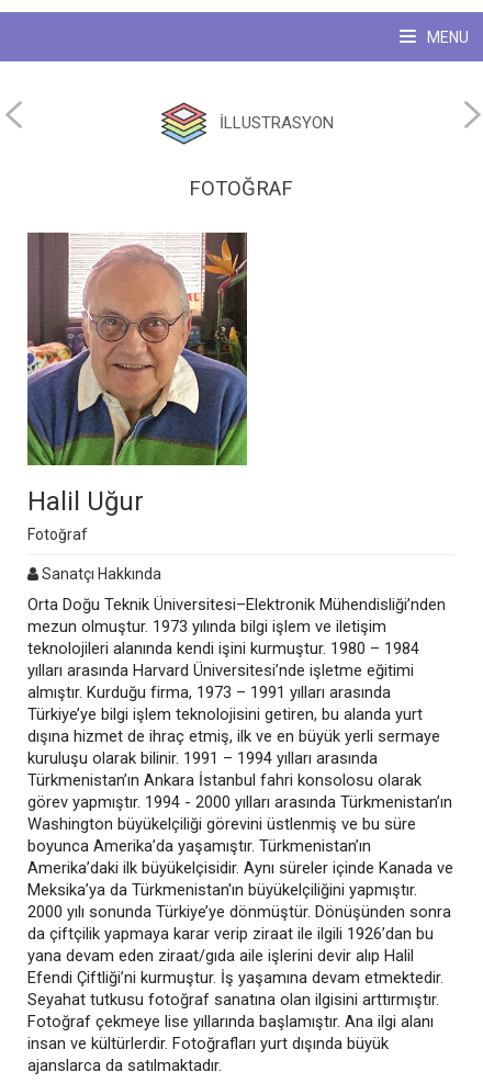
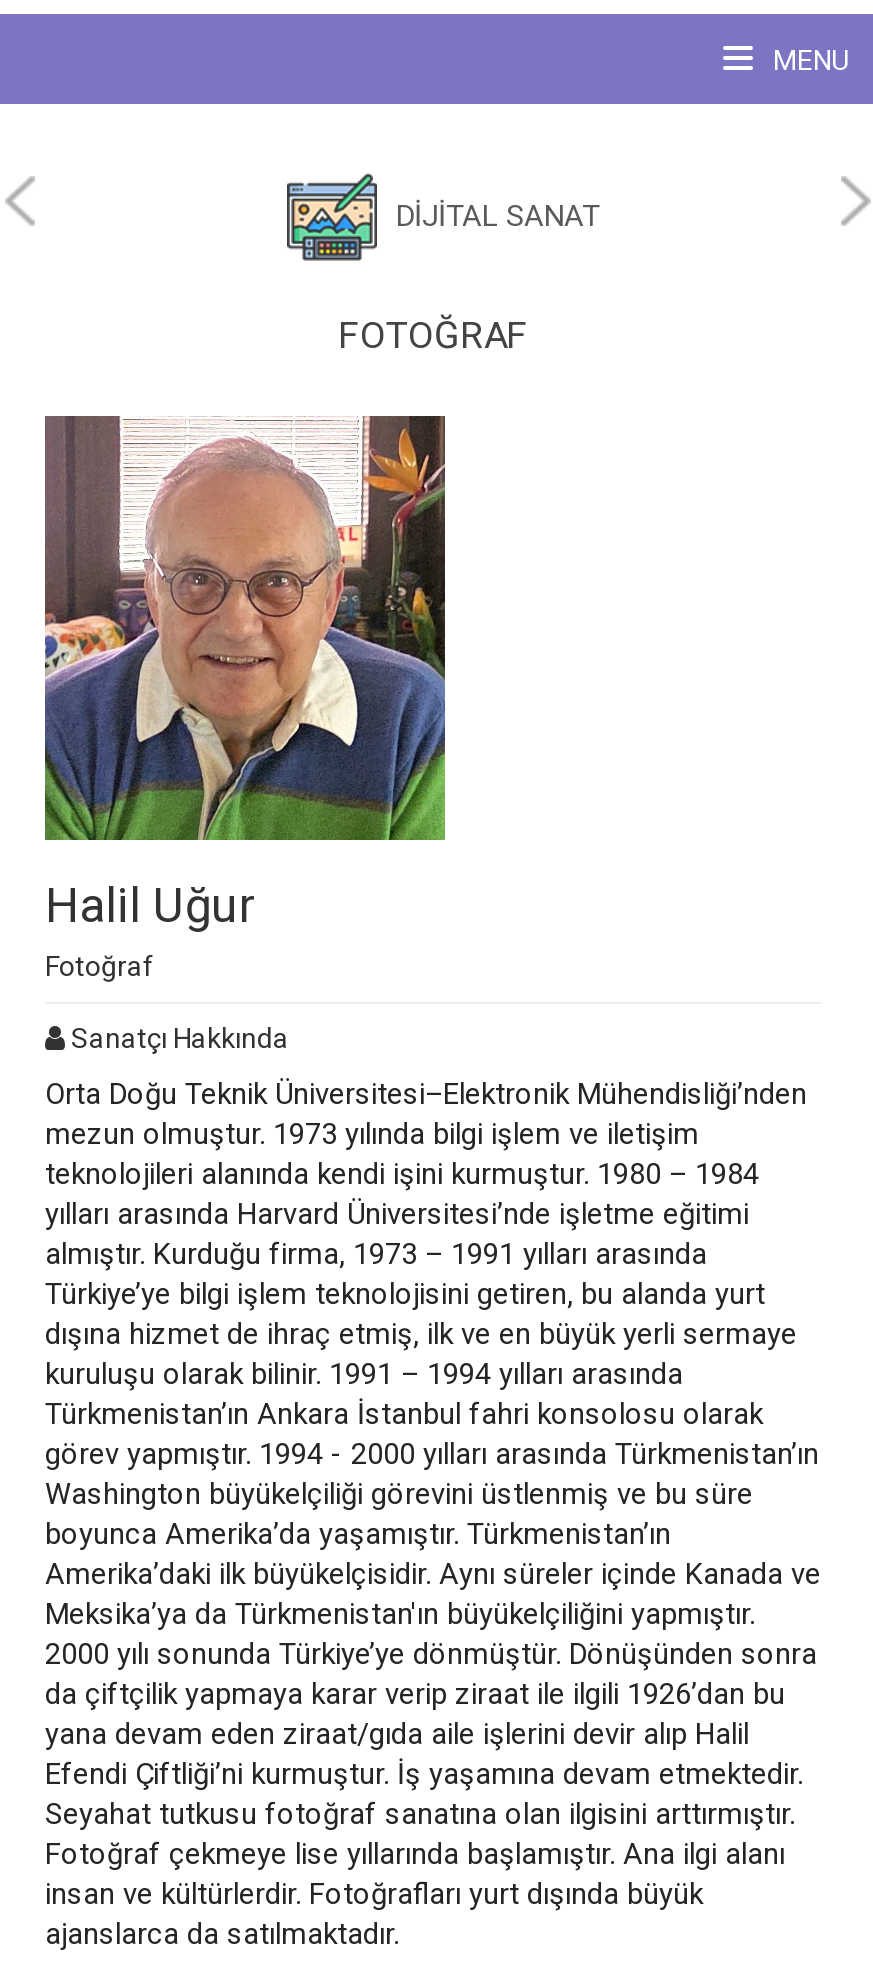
- [image]
- İLLUSTRASYON
+ [image]
+ DİJİTAL SANAT
